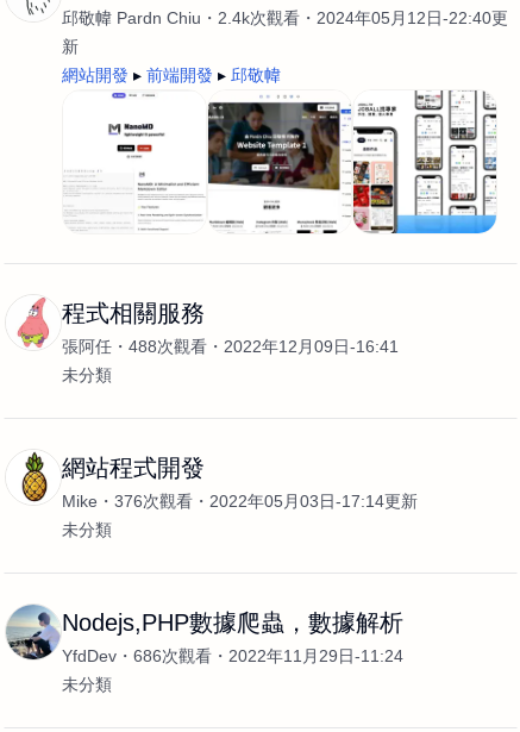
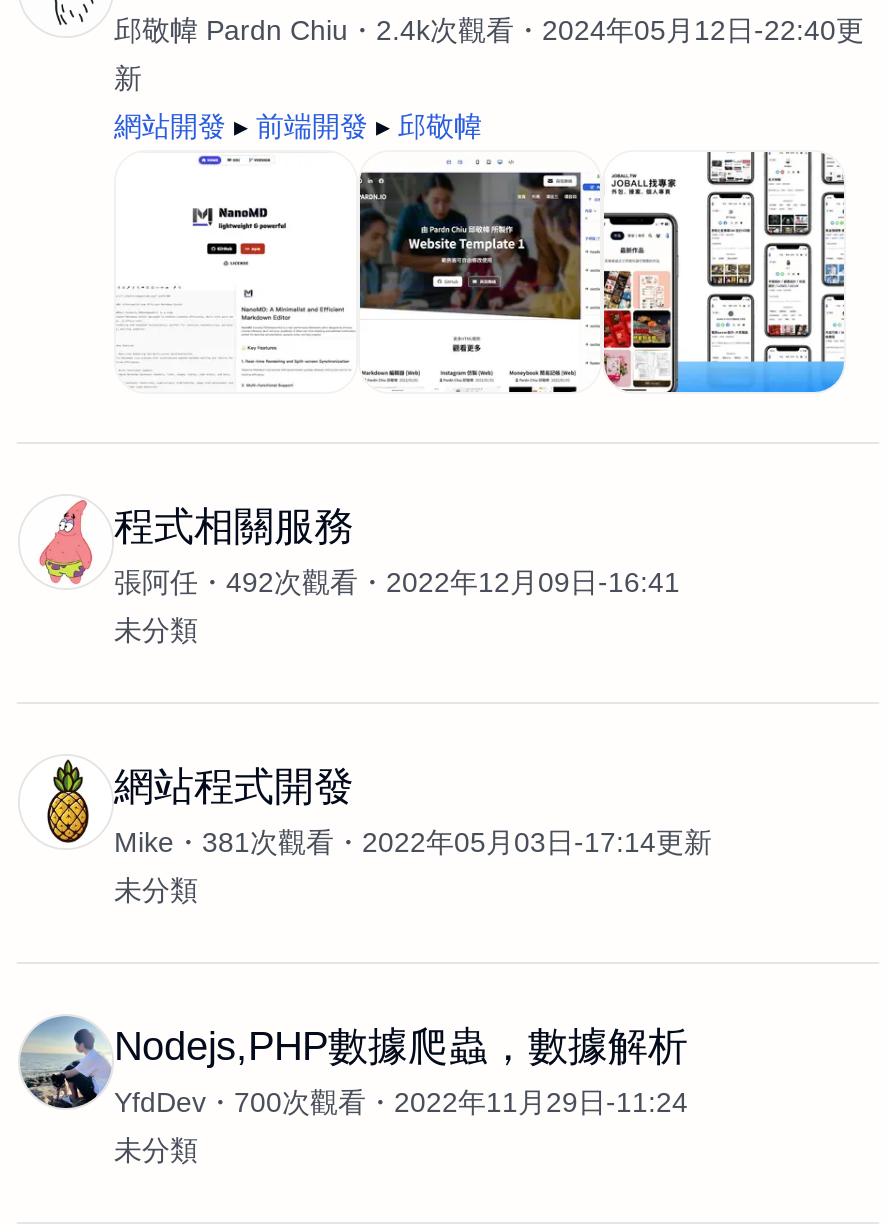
- 張阿任 488次觀看 2022年12月09日-16:41
+ 張阿任 492次觀看 2022年12月09日-16:41

- Mike 376次觀看 2022年05月03日-17:14更新
+ Mike 381次觀看 2022年05月03日-17:14更新

- YfdDev 686次觀看 2022年11月29日-11:24
+ YfdDev 700次觀看 2022年11月29日-11:24
